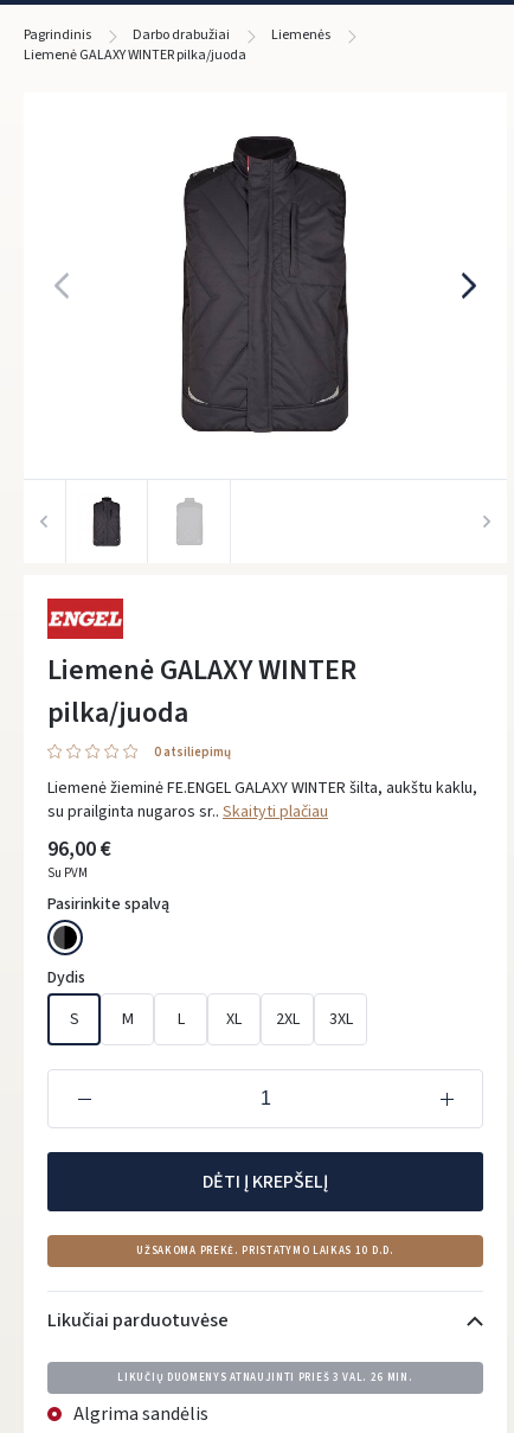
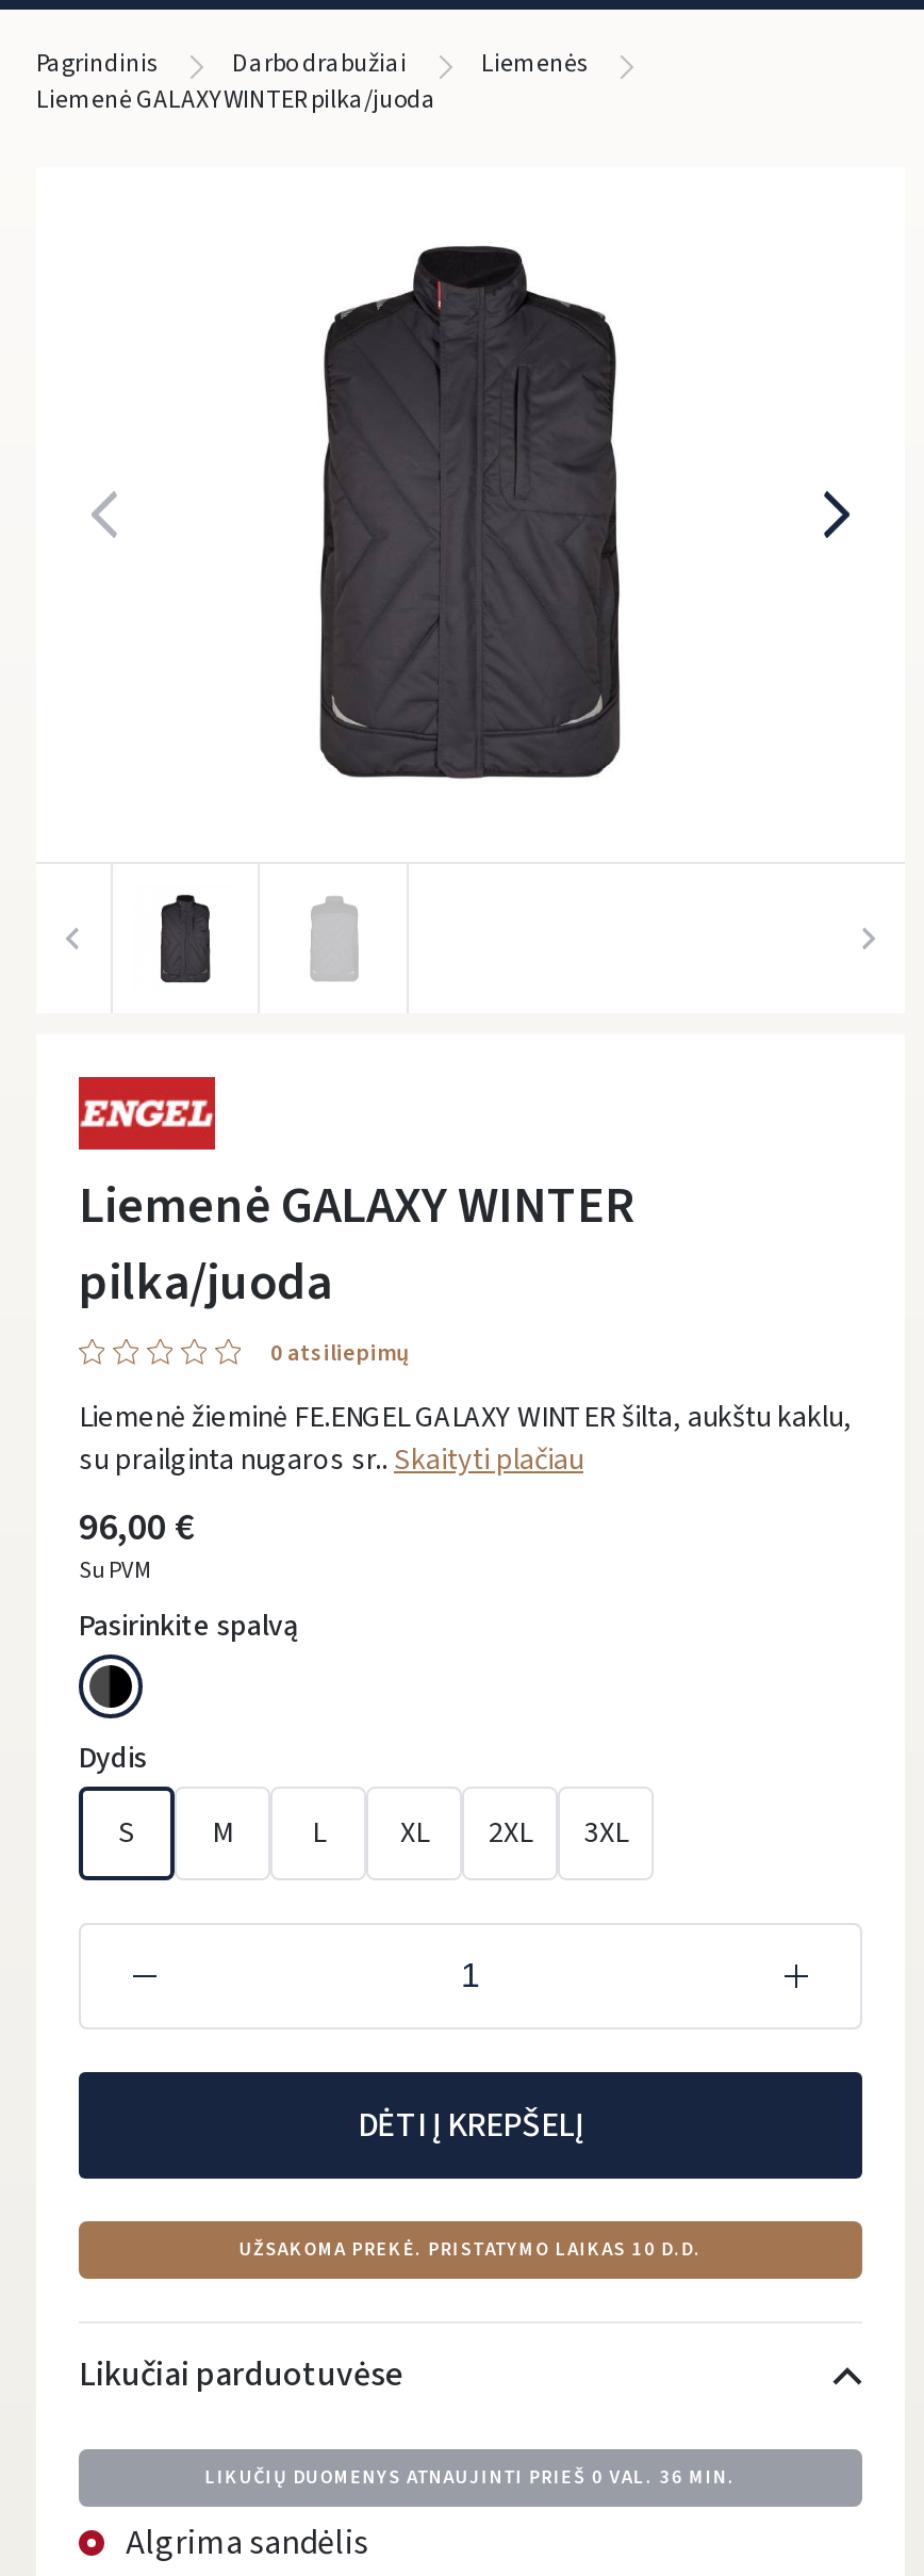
- LIKUČIŲ DUOMENYS ATNAUJINTI PRIEŠ 3 VAL. 26 MIN.
+ LIKUČIŲ DUOMENYS ATNAUJINTI PRIEŠ 0 VAL. 36 MIN.
